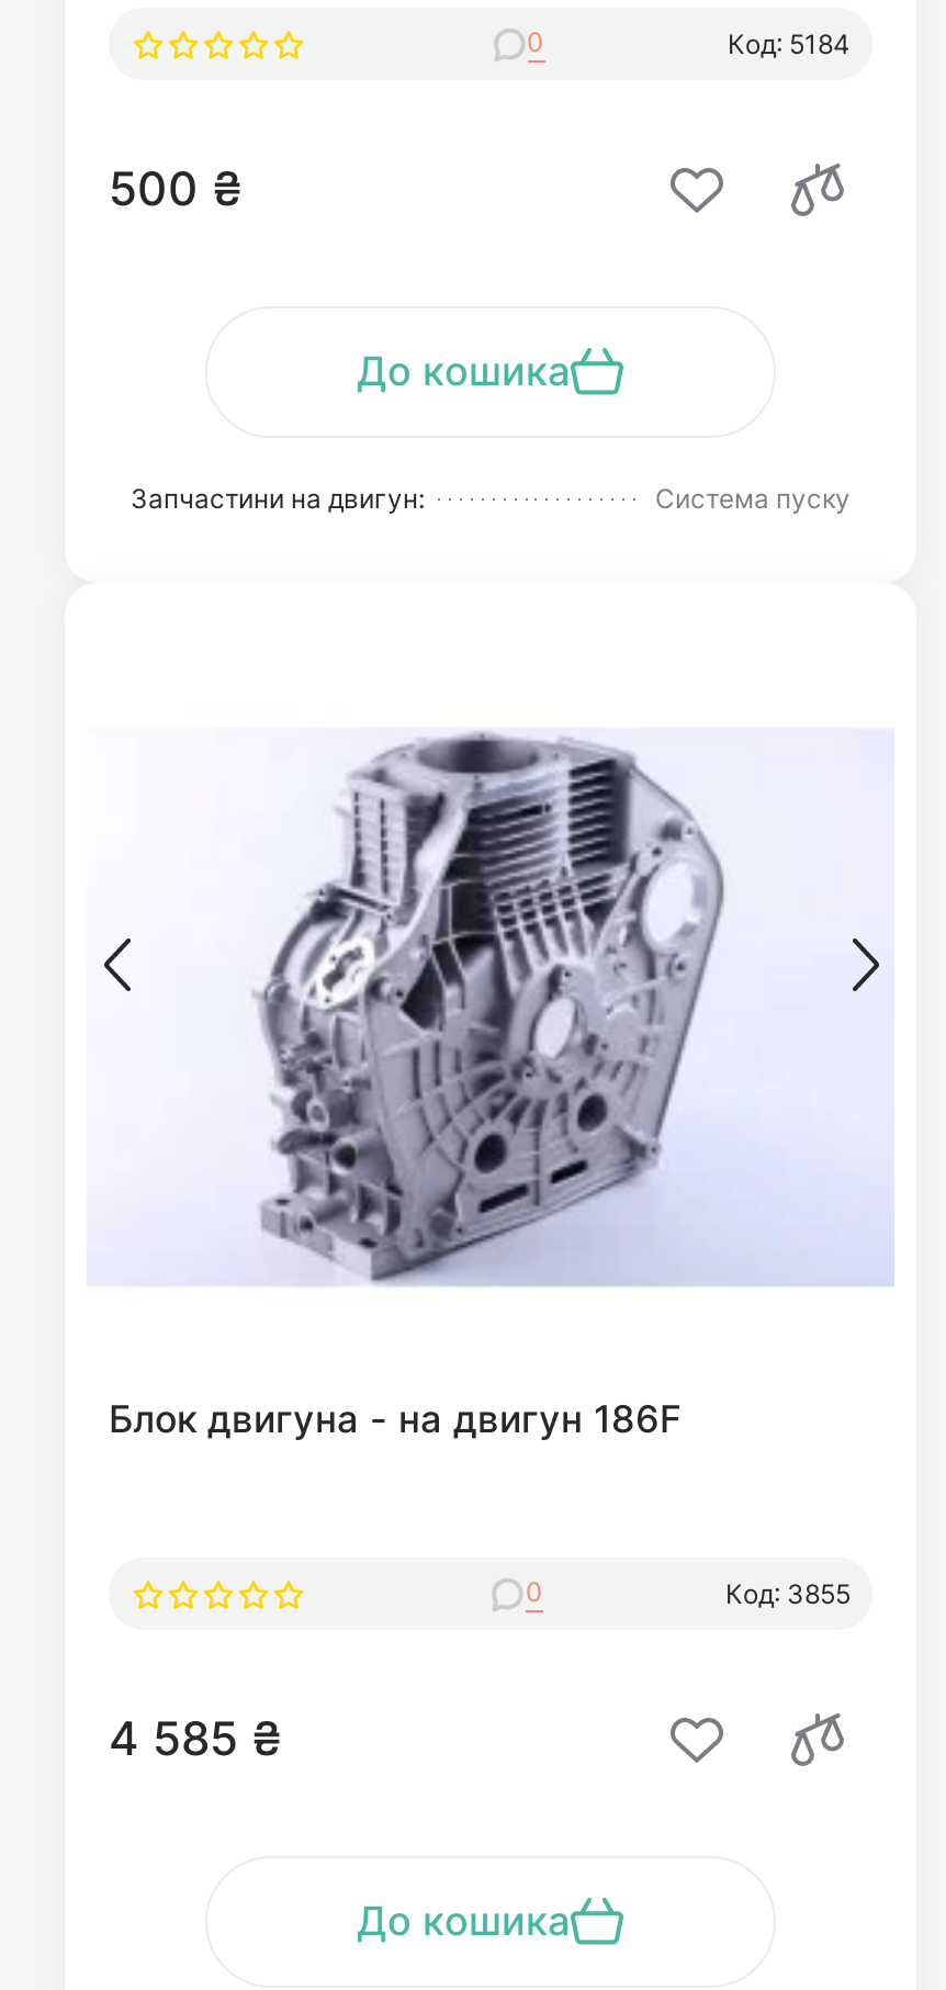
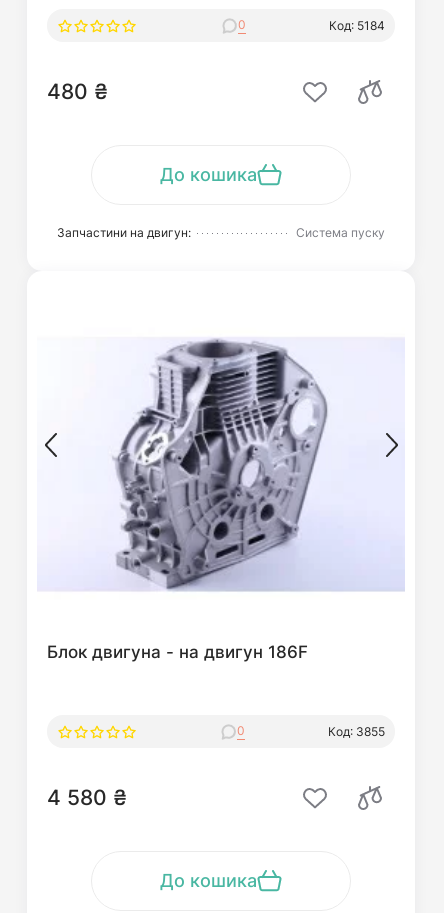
- 500 ₴
+ 480 ₴

- 4 585 ₴
+ 4 580 ₴
